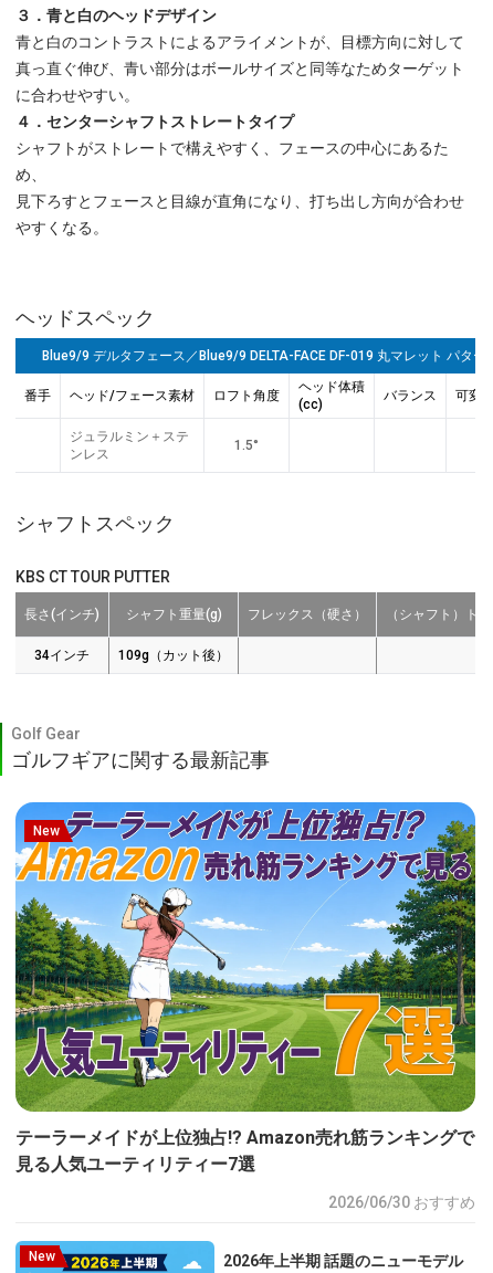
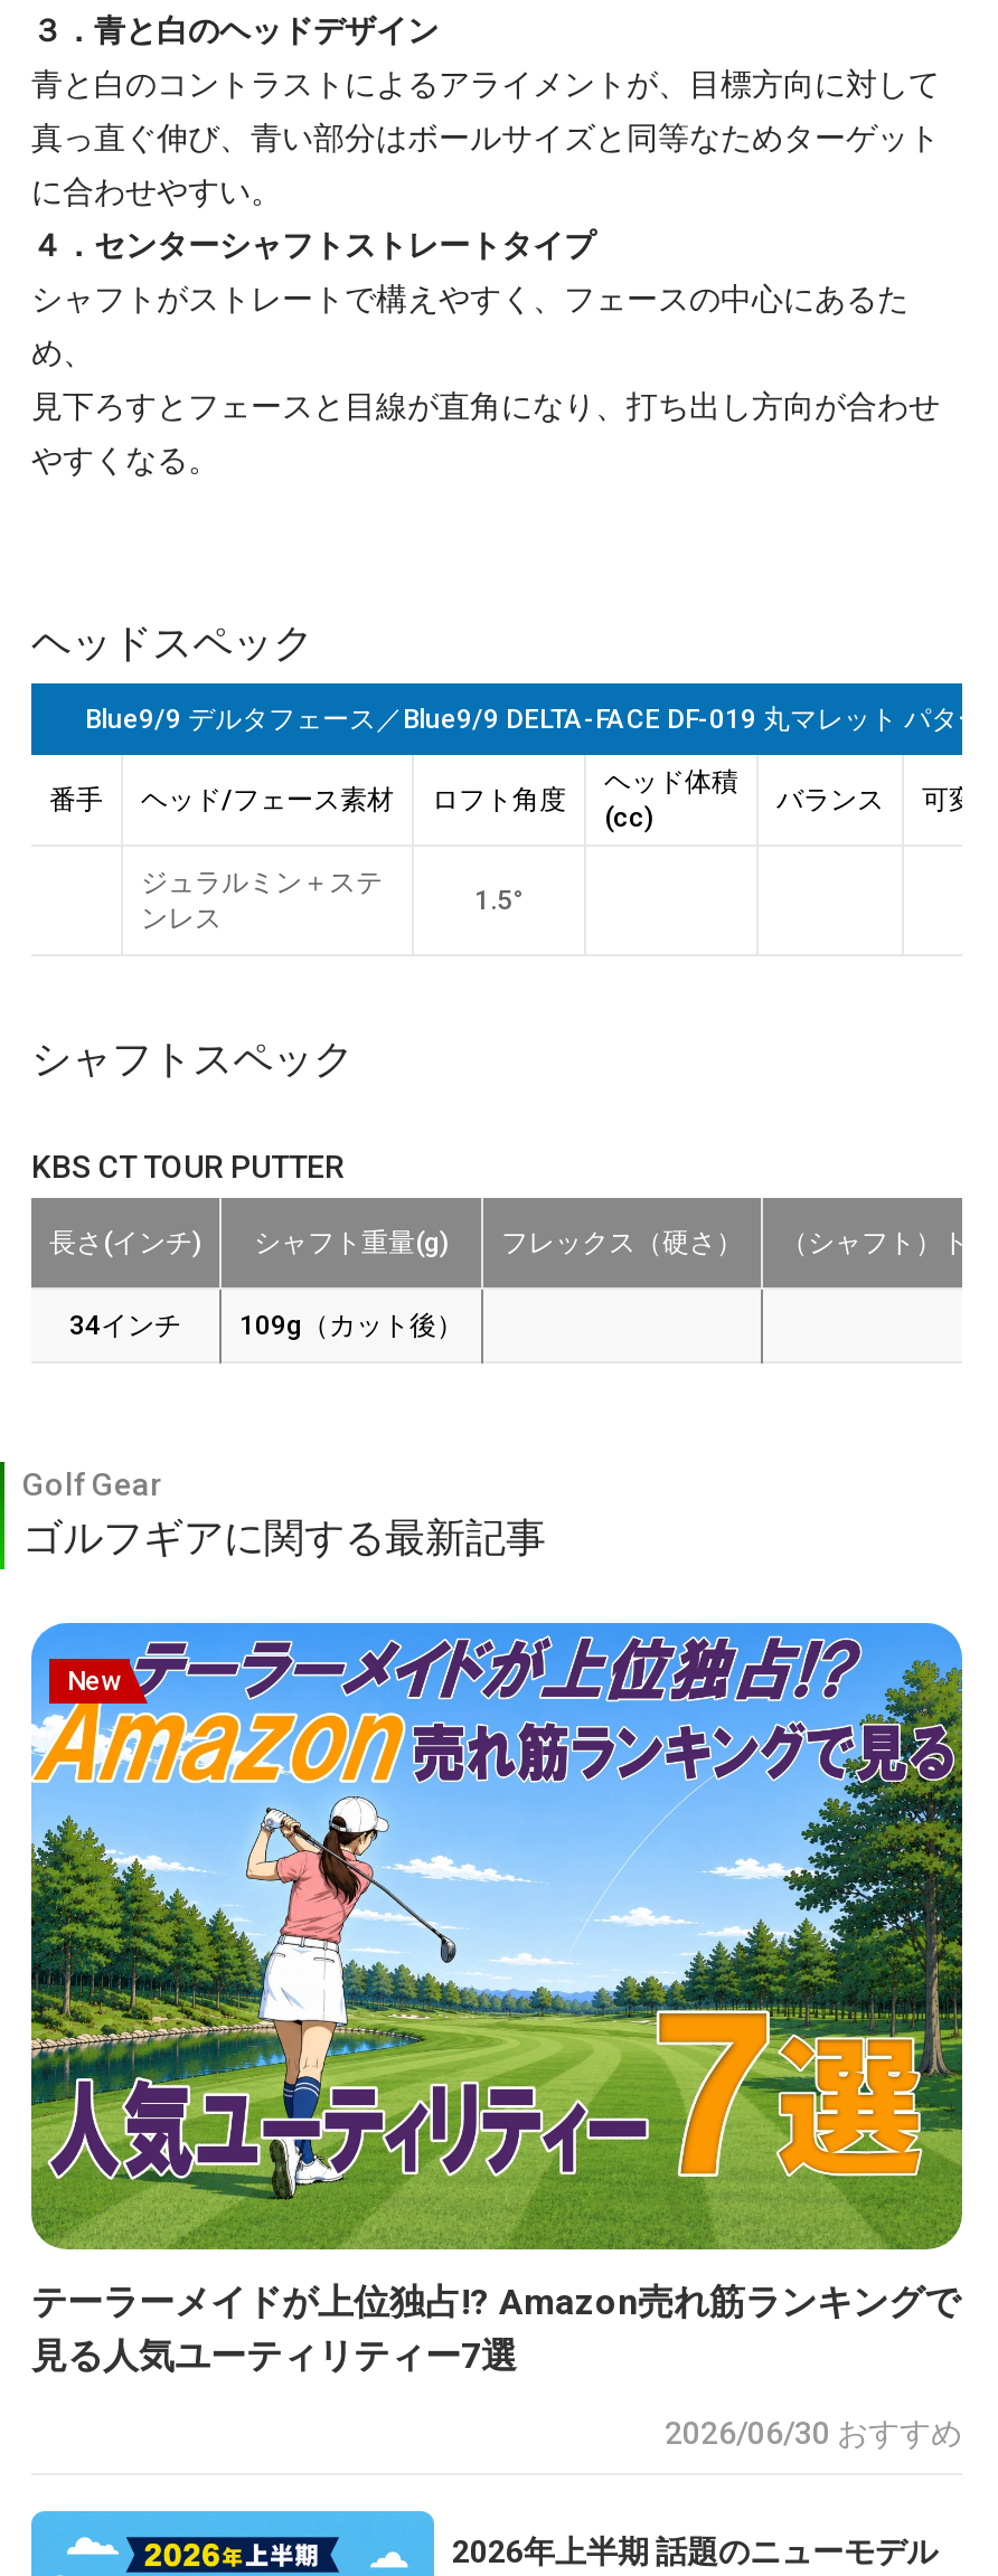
- New
